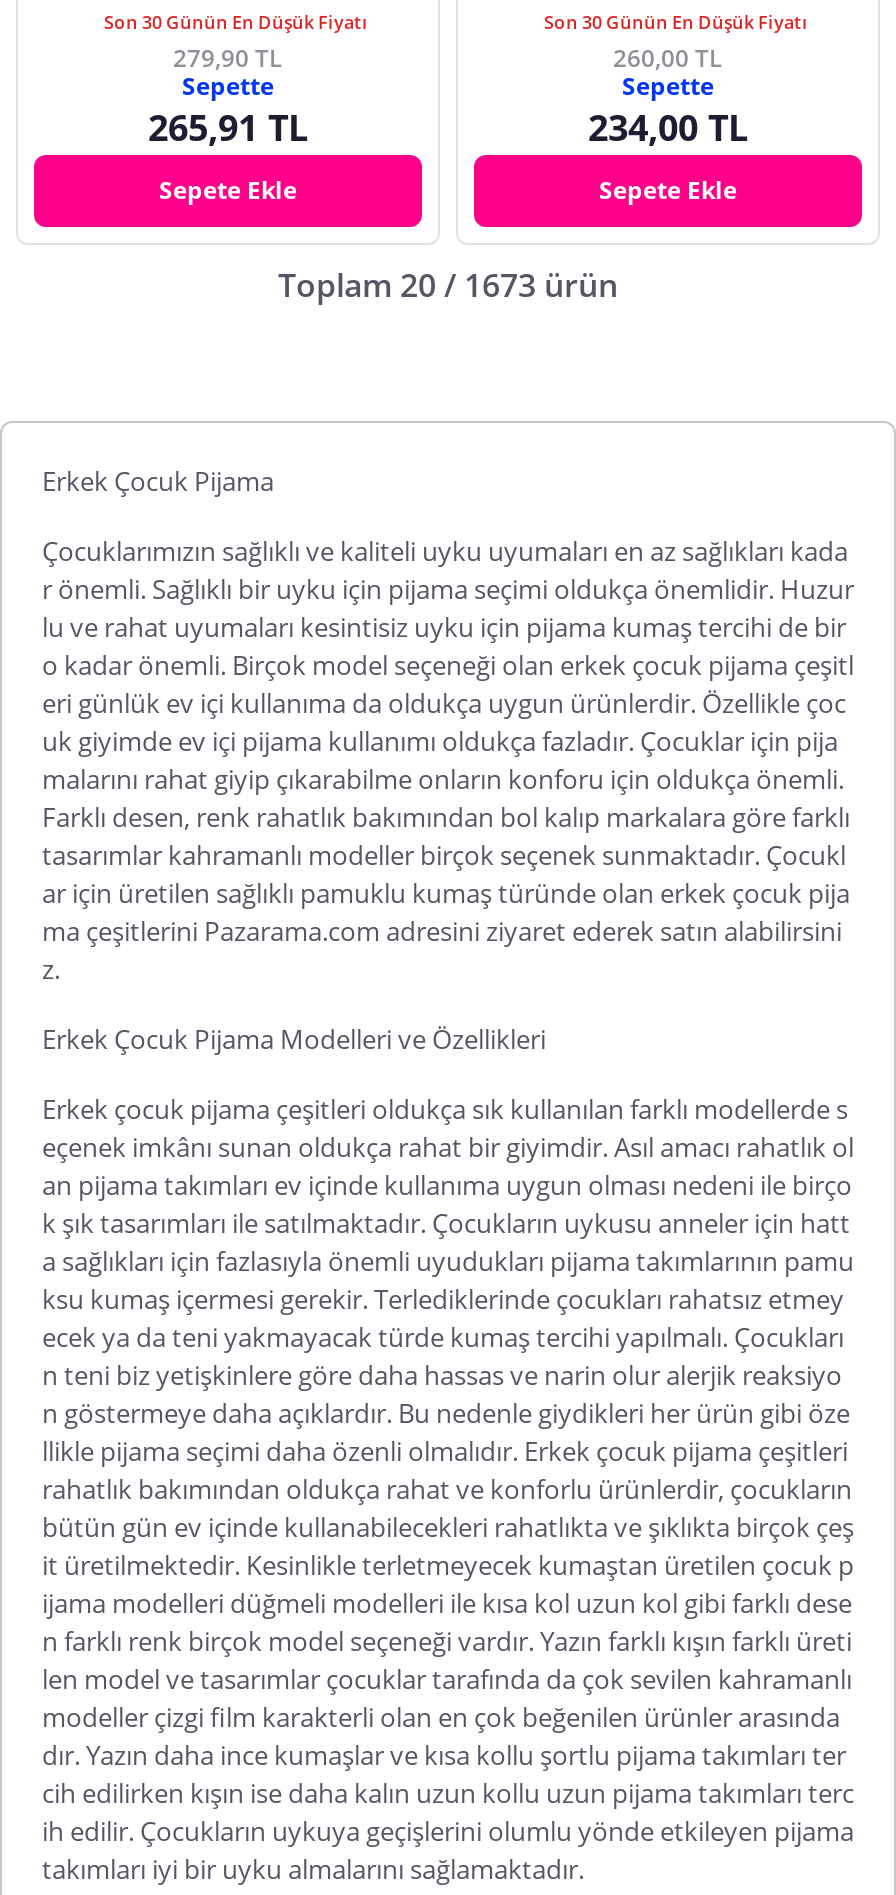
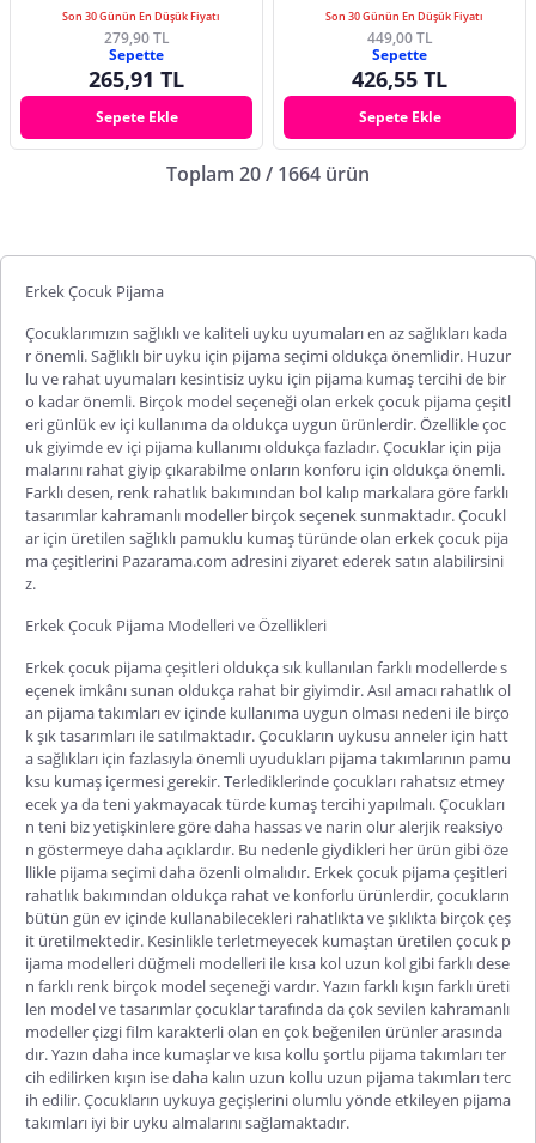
- 260,00 TL
+ 449,00 TL

- 234,00 TL
+ 426,55 TL

- Toplam 20 / 1673 ürün
+ Toplam 20 / 1664 ürün
